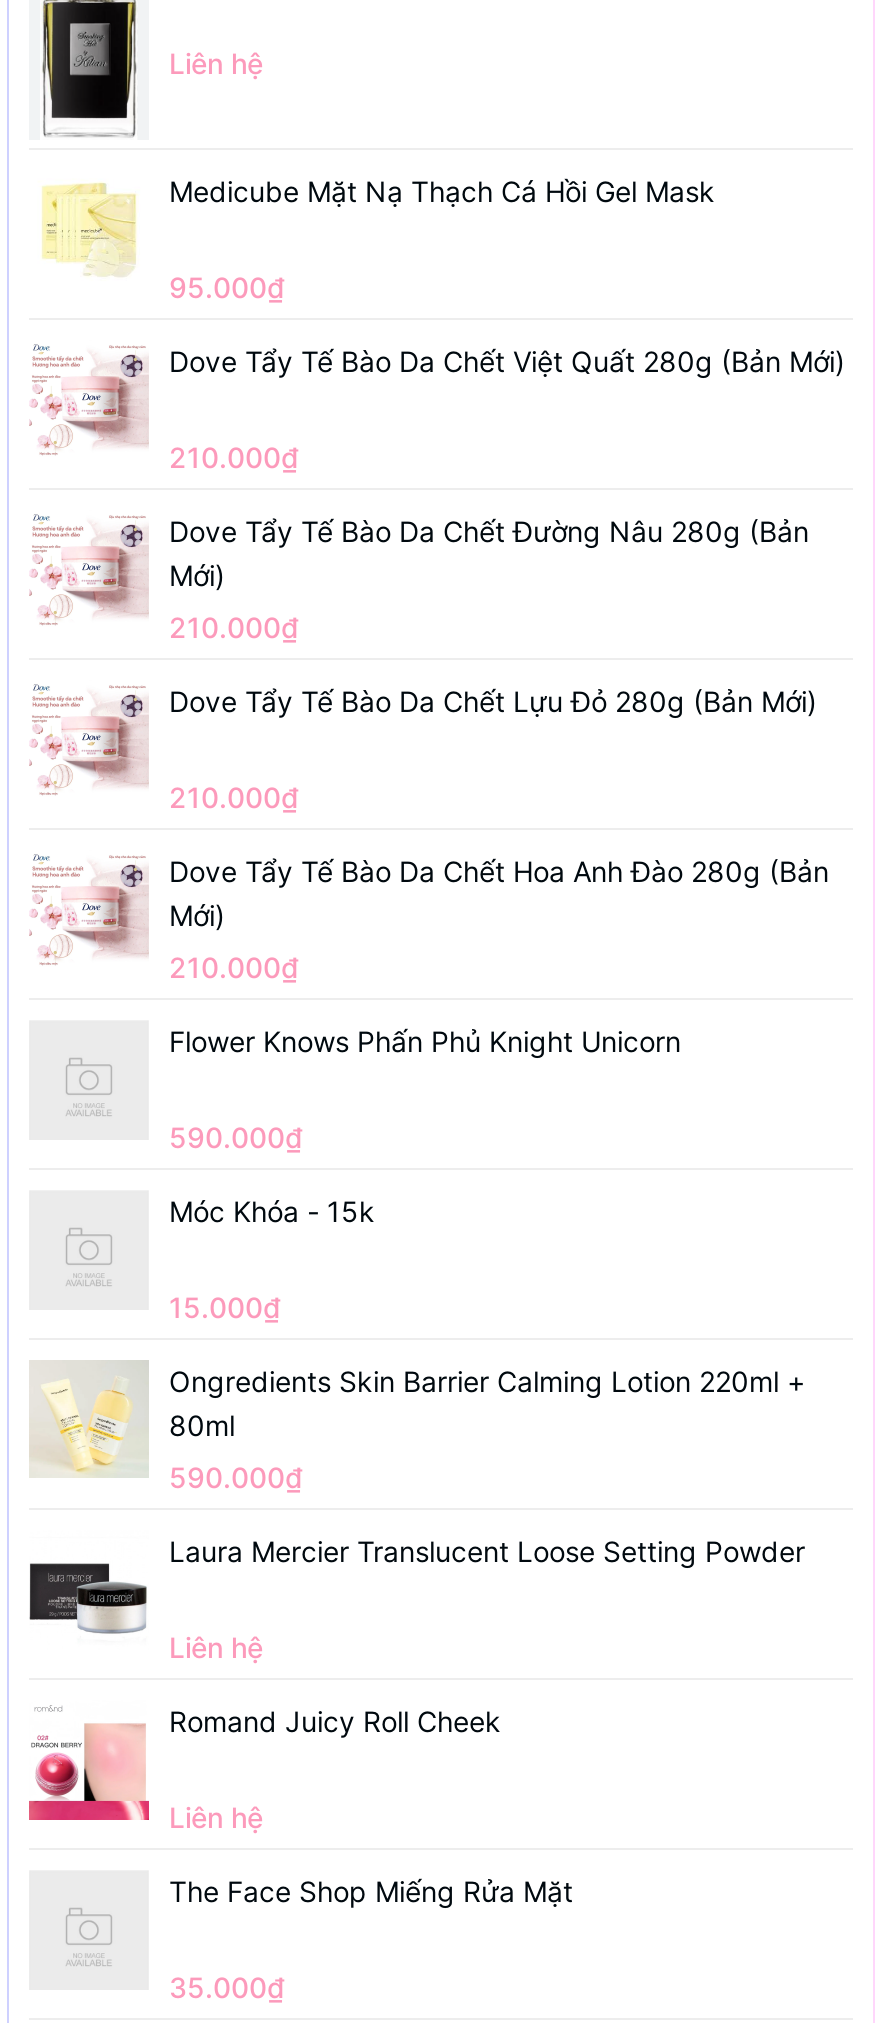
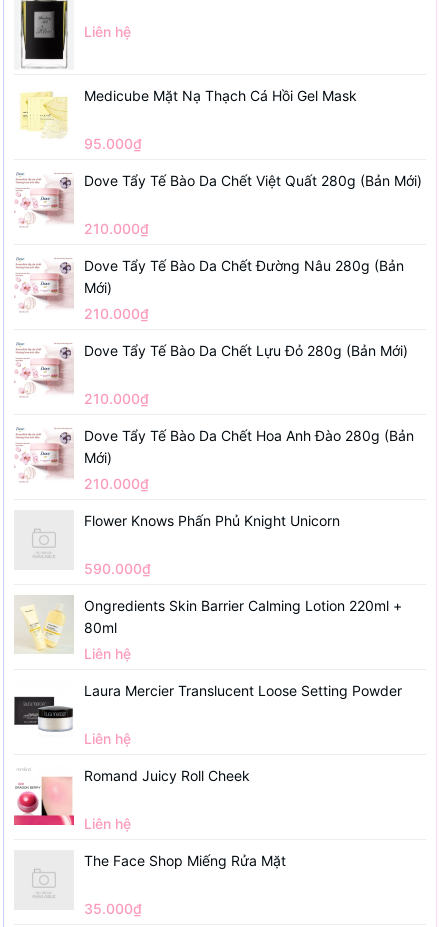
- Móc Khóa - 15k
- 15.000₫

- 590.000₫
+ Liên hệ
